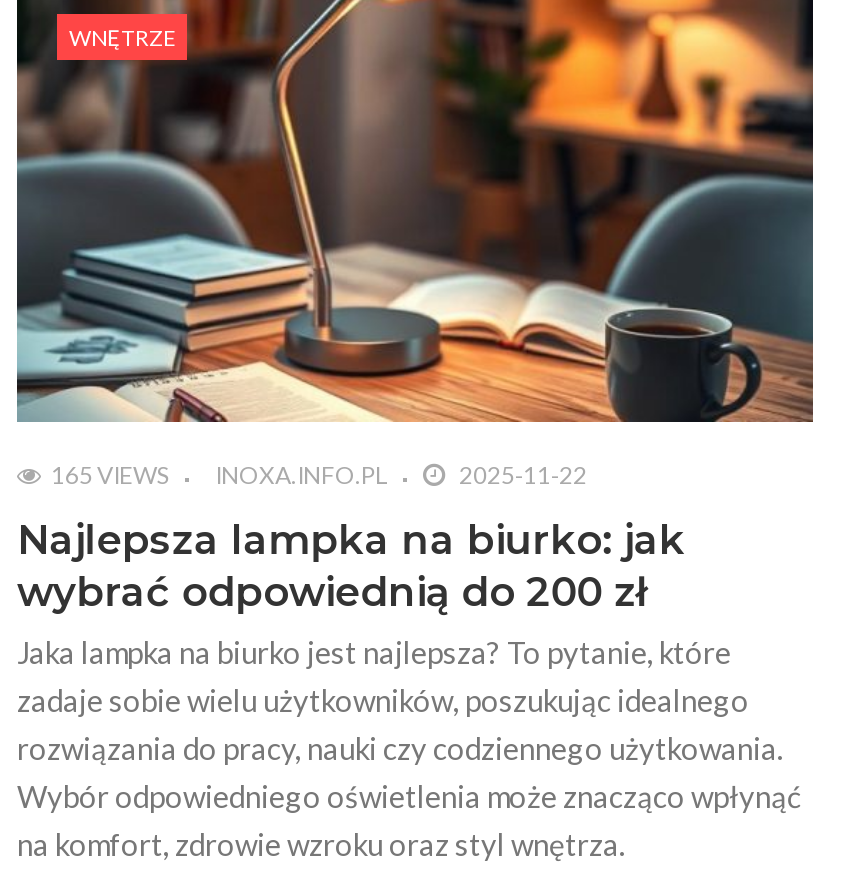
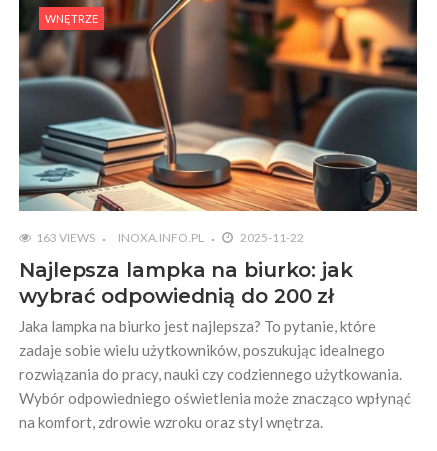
- 165 VIEWS INOXA.INFO.PL
+ 163 VIEWS INOXA.INFO.PL
